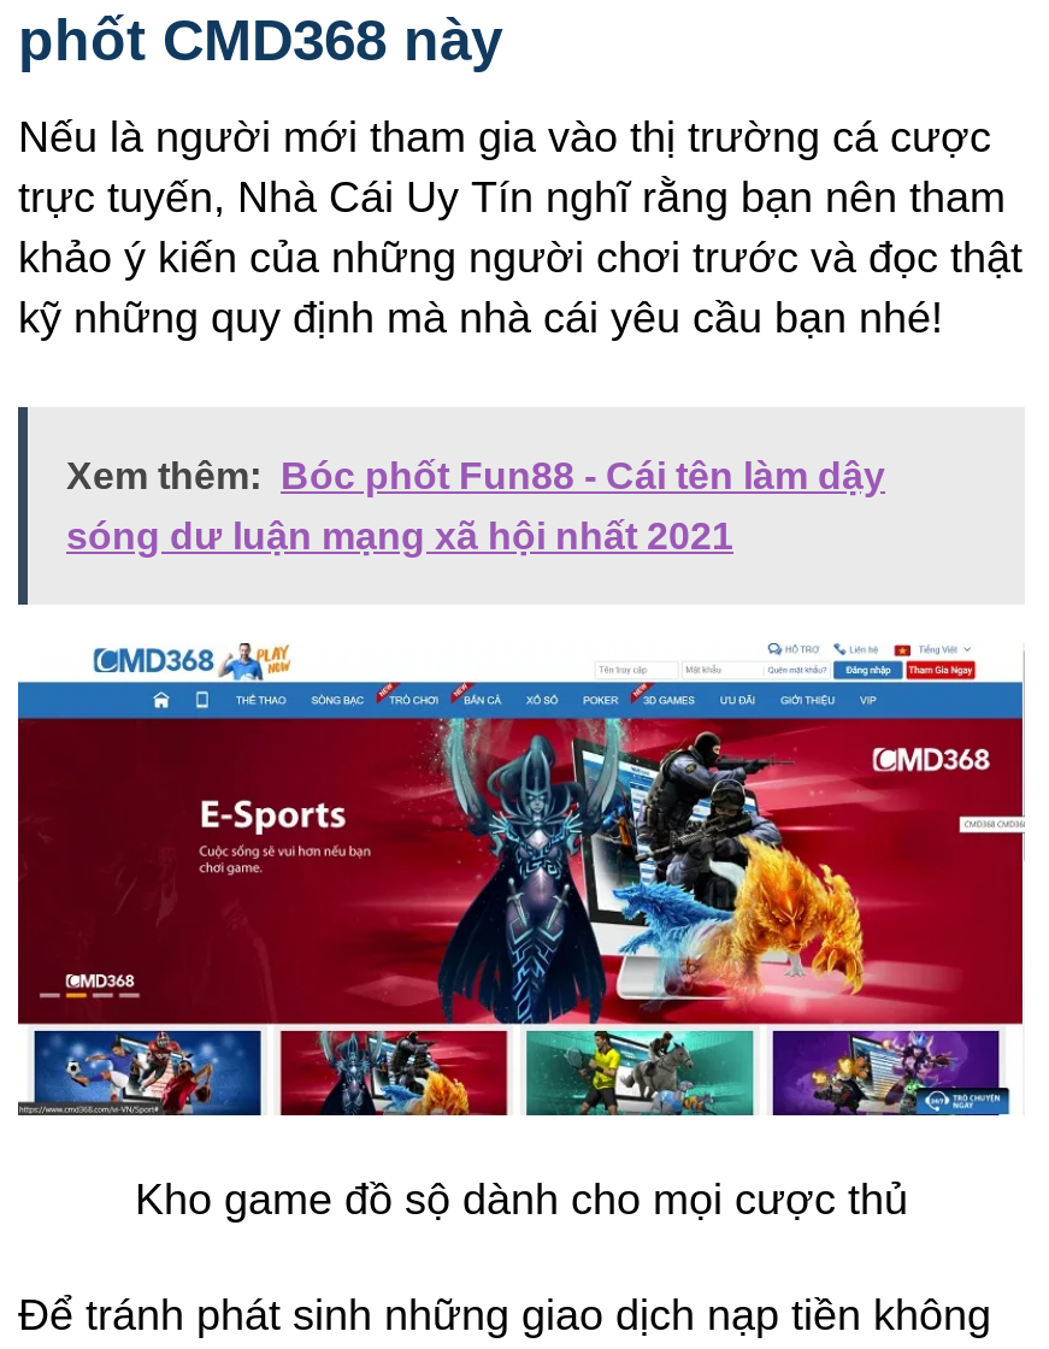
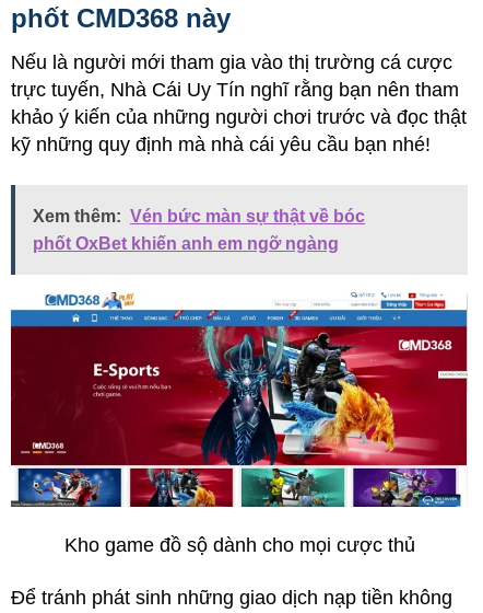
- Xem thêm: Bóc phốt Fun88 - Cái tên làm dậy
+ Xem thêm: Vén bức màn sự thật về bóc

- sóng dư luận mạng xã hội nhất 2021
+ phốt OxBet khiến anh em ngỡ ngàng
